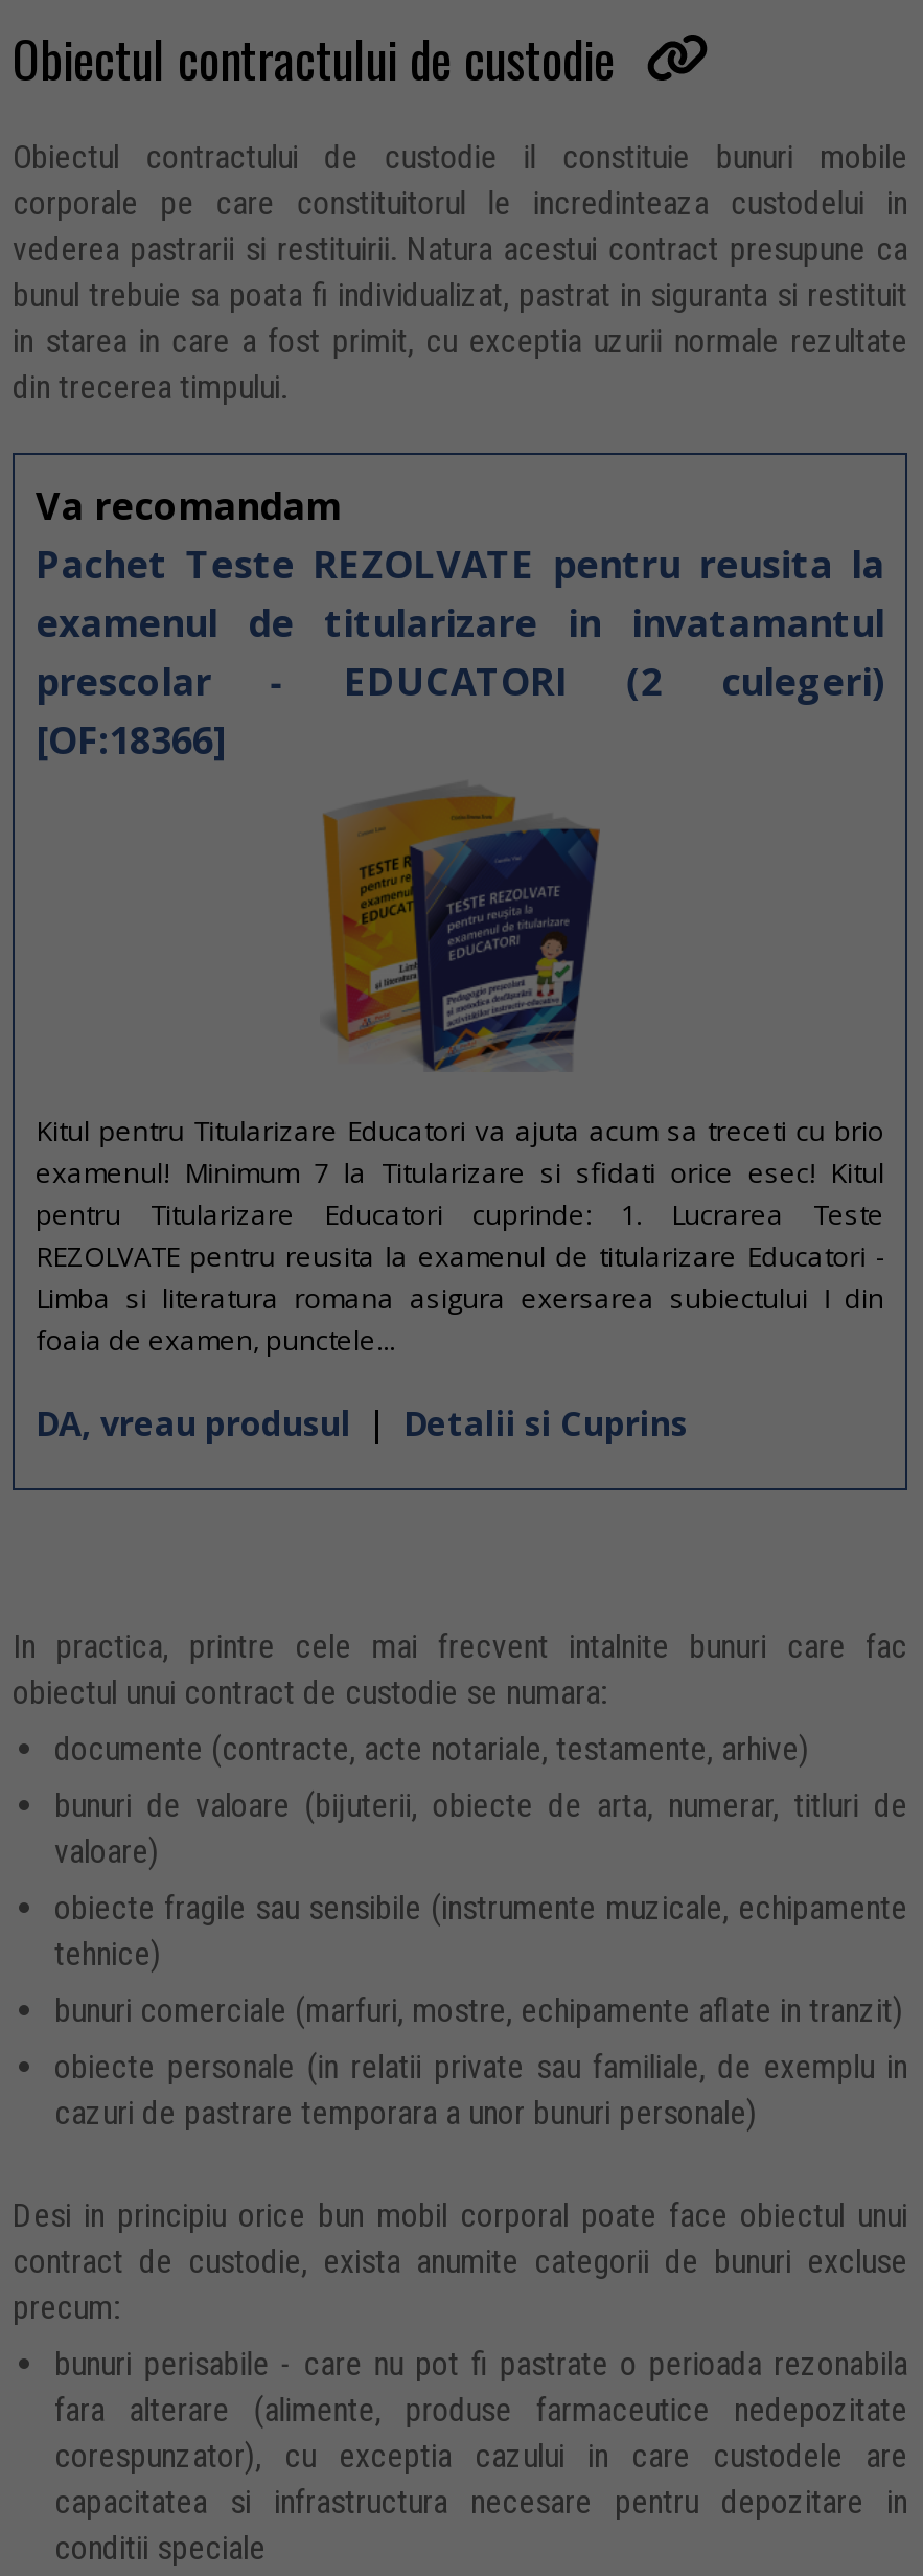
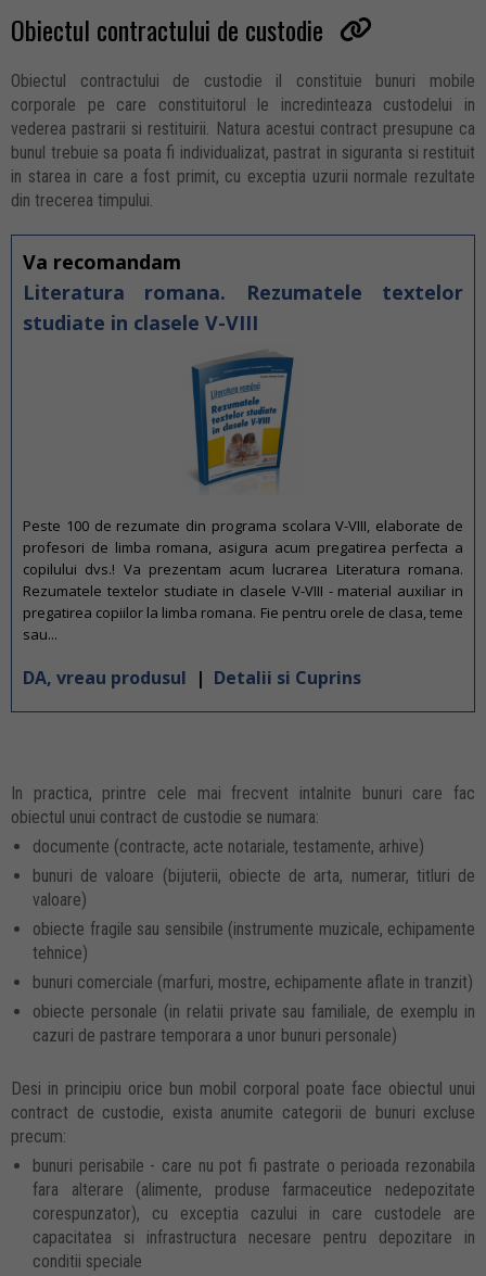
- Pachet Teste REZOLVATE pentru reusita la
- examenul de titularizare in invatamantul
- prescolar - EDUCATORI (2 culegeri)
- [OF:18366]
+ Literatura romana. Rezumatele textelor
+ studiate in clasele V-VIII

- [image]
+ [image]

- Kitul pentru Titularizare Educatori va ajuta acum sa treceti cu brio
- examenul! Minimum 7 la Titularizare si sfidati orice esec! Kitul
- pentru Titularizare Educatori cuprinde: 1. Lucrarea Teste
- REZOLVATE pentru reusita la examenul de titularizare Educatori -
- Limba si literatura romana asigura exersarea subiectului I din
- foaia de examen, punctele...
+ Peste 100 de rezumate din programa scolara V-VIII, elaborate de
+ profesori de limba romana, asigura acum pregatirea perfecta a
+ copilului dvs.! Va prezentam acum lucrarea Literatura romana.
+ Rezumatele textelor studiate in clasele V-VIII - material auxiliar in
+ pregatirea copiilor la limba romana. Fie pentru orele de clasa, teme
+ sau...
